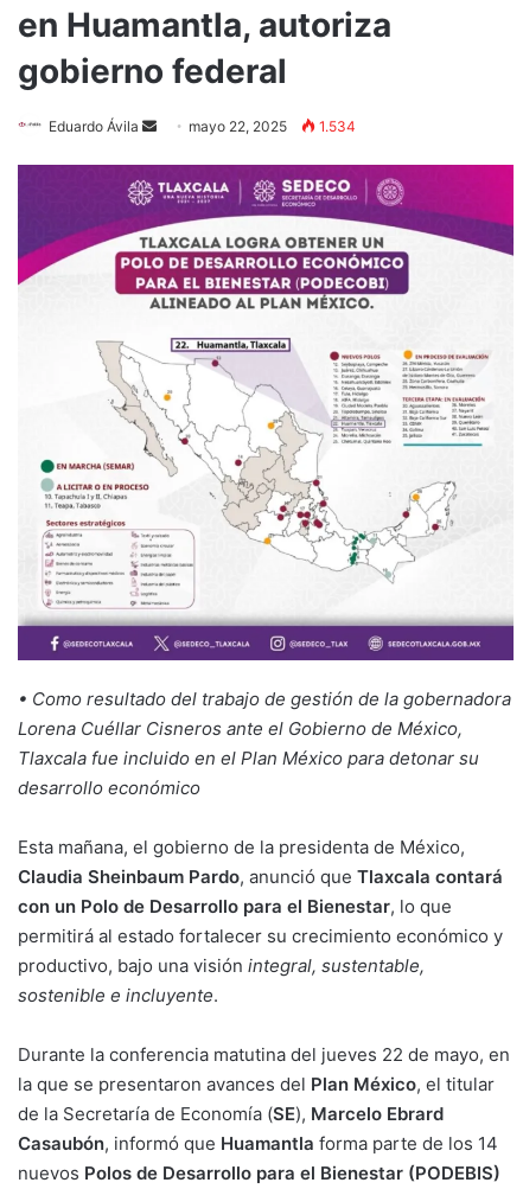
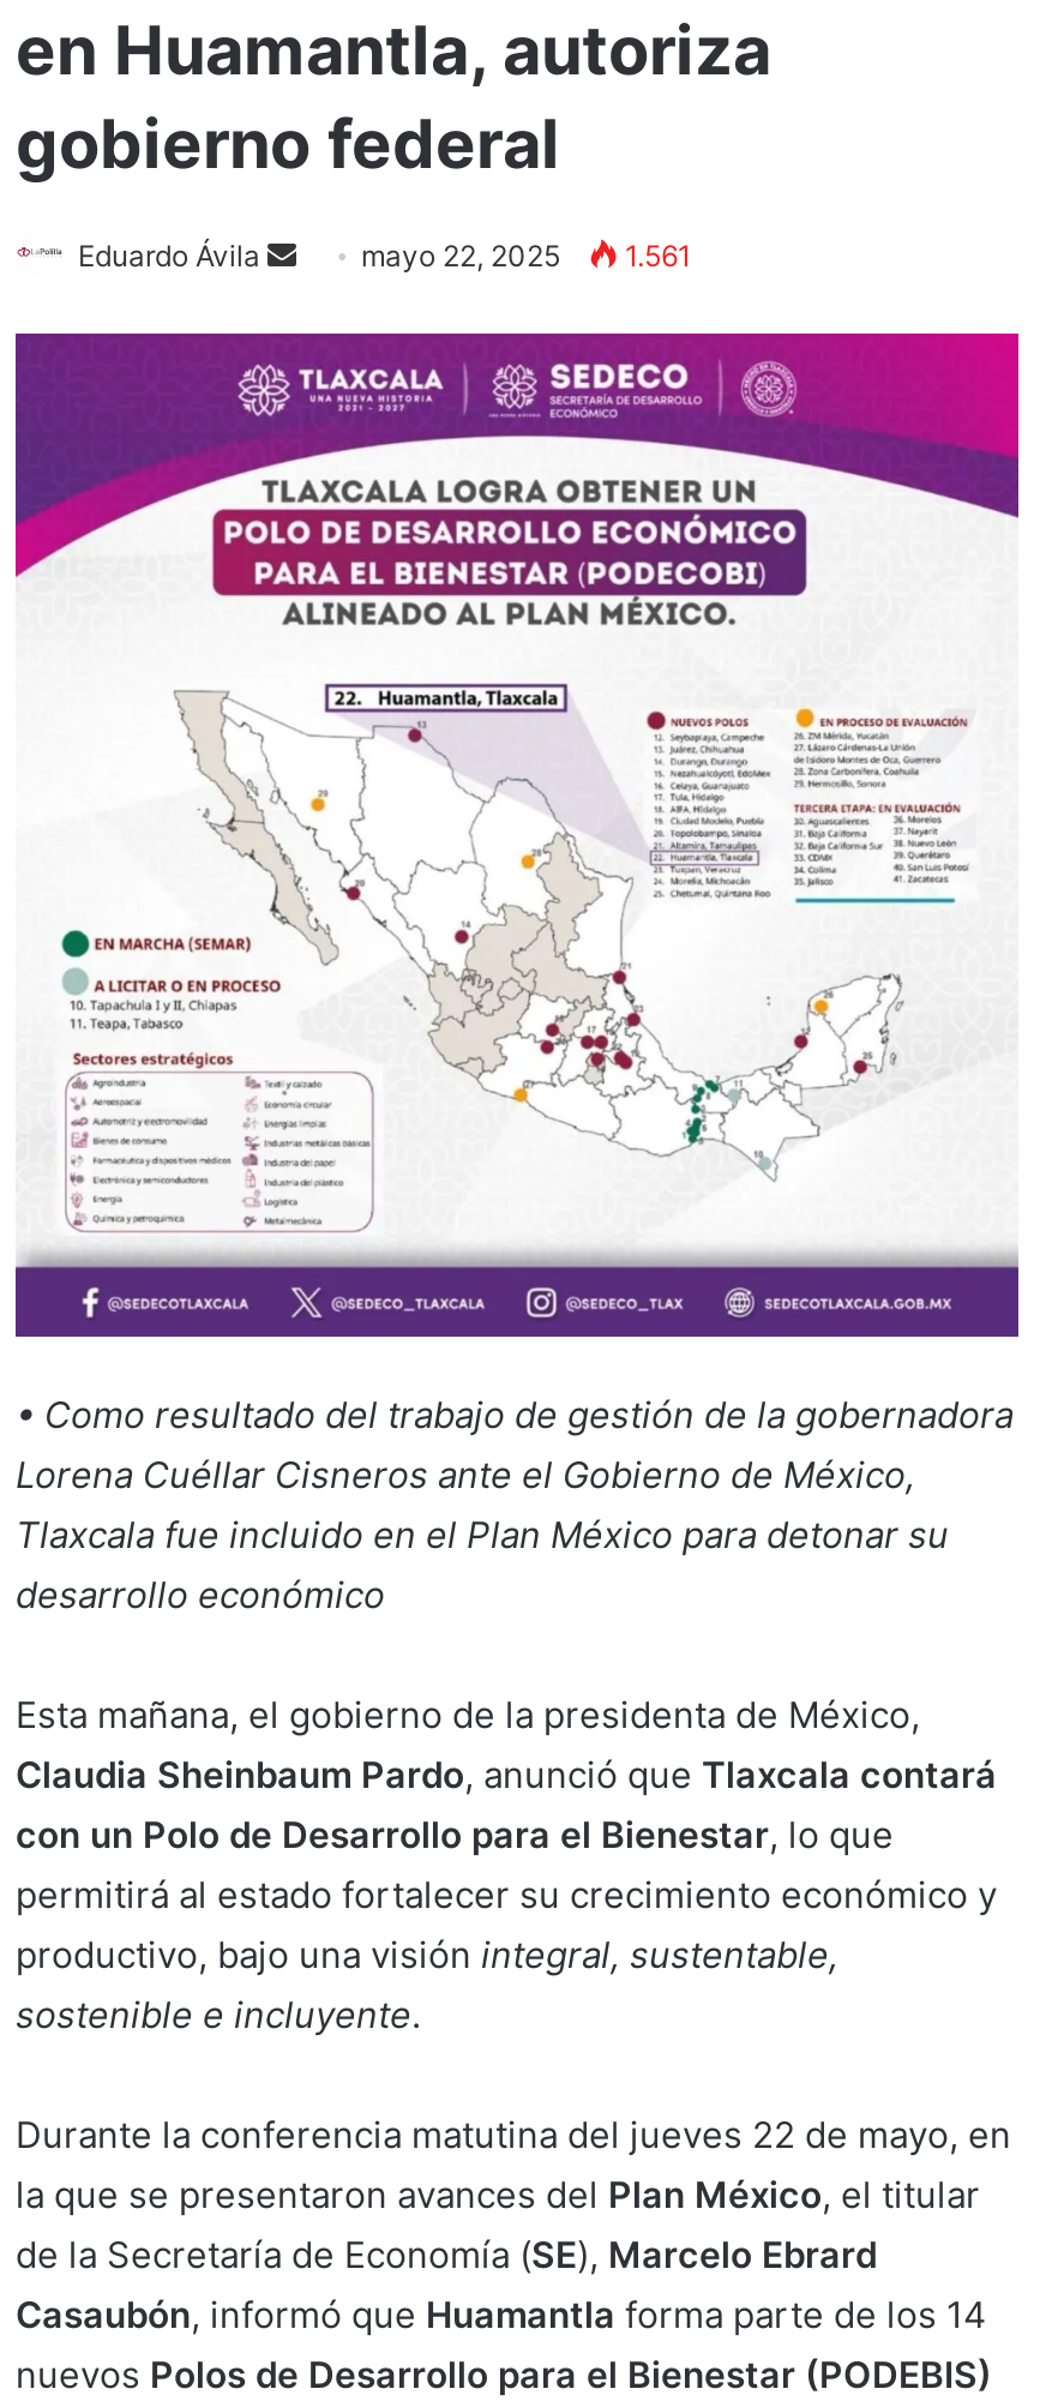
- 1.534
+ 1.561
